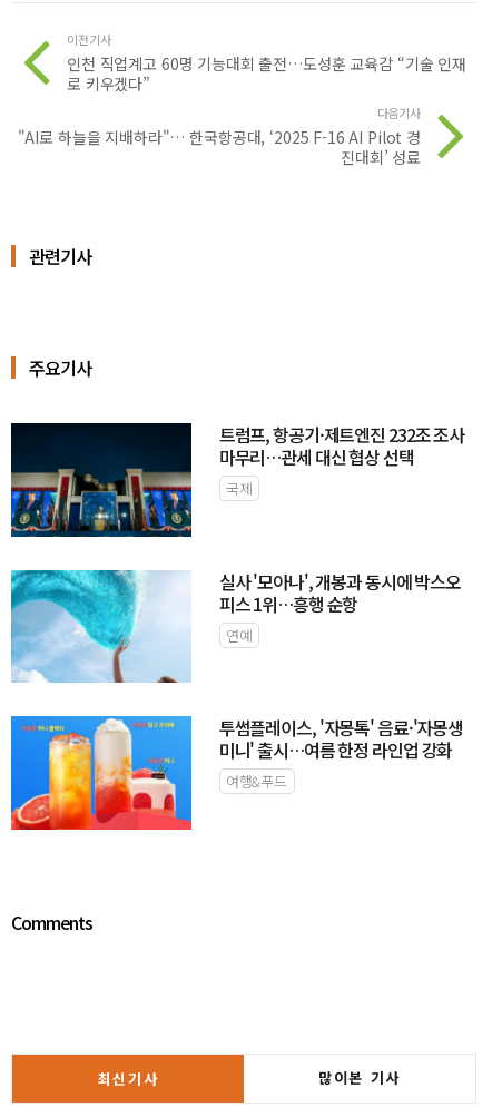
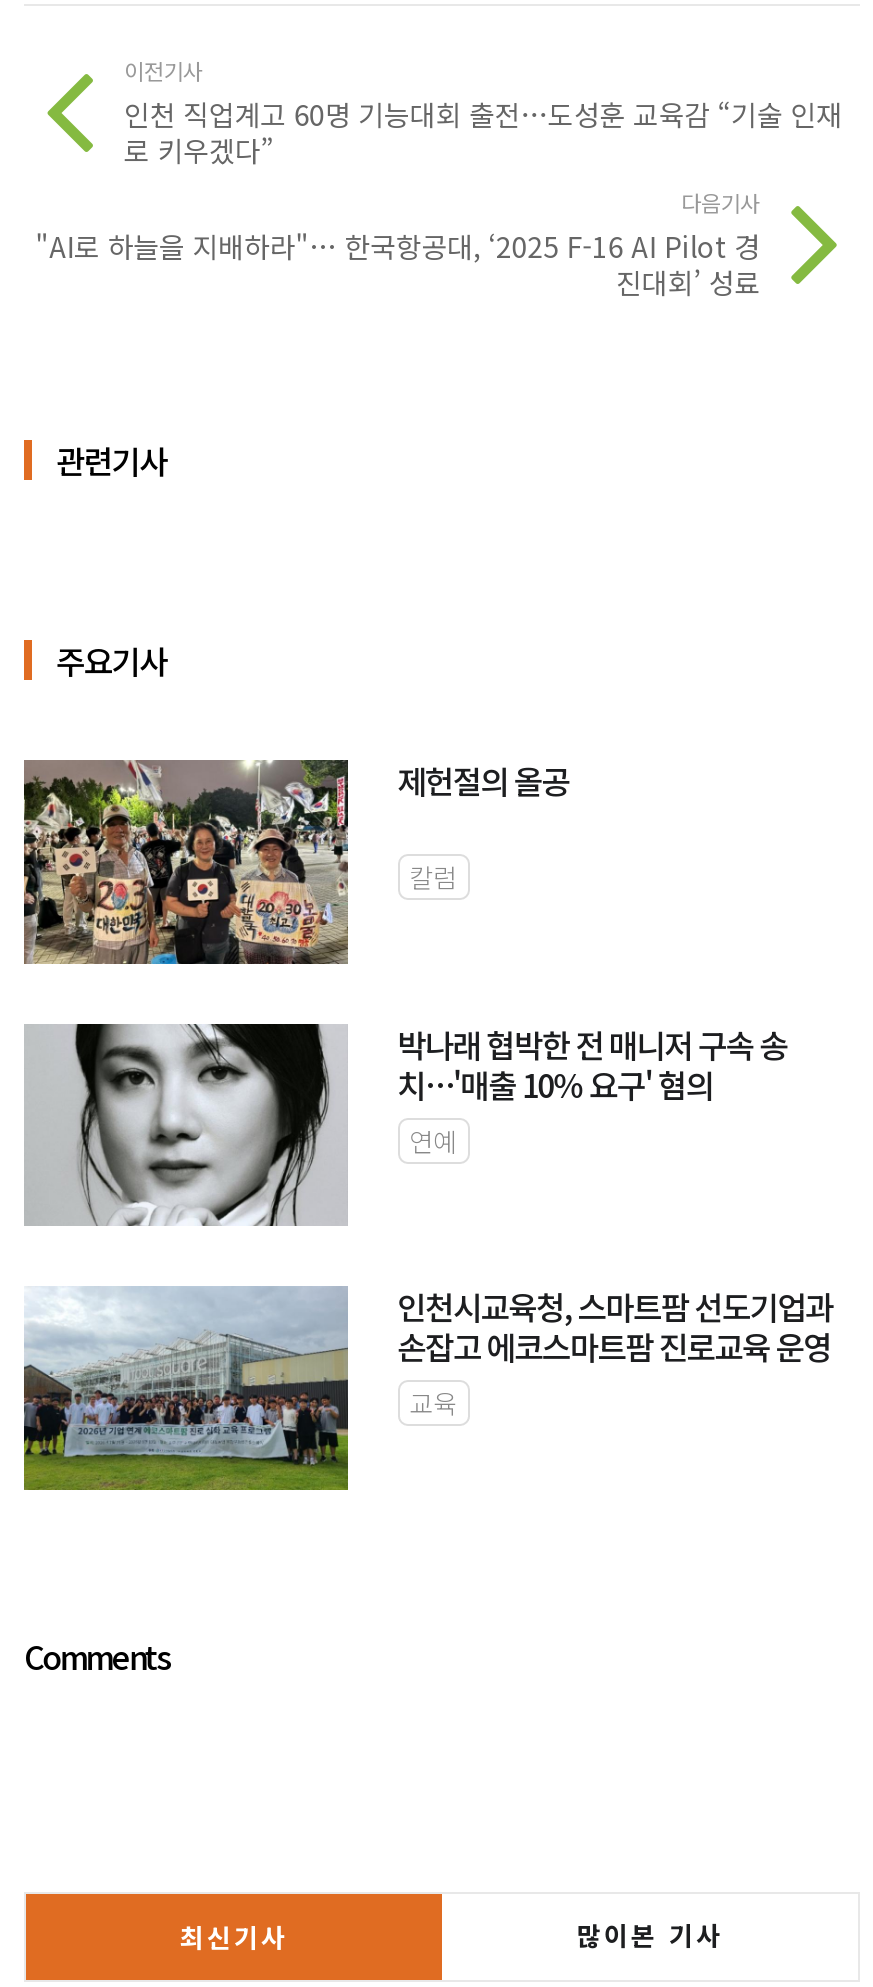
- [image]
- 트럼프, 항공기·제트엔진 232조 조사
- 마무리…관세 대신 협상 선택
- 국제
+ [image]
+ 제헌절의 올공
+ 칼럼

- [image]
- 실사 '모아나', 개봉과 동시에 박스오
- 피스 1위…흥행 순항
+ [image]
+ 박나래 협박한 전 매니저 구속 송
+ 치…'매출 10% 요구' 혐의

- [image]
- 투썸플레이스, '자몽톡' 음료·'자몽생
- 미니' 출시…여름 한정 라인업 강화
- 여행&푸드
+ [image]
+ 인천시교육청, 스마트팜 선도기업과
+ 손잡고 에코스마트팜 진로교육 운영
+ 교육
